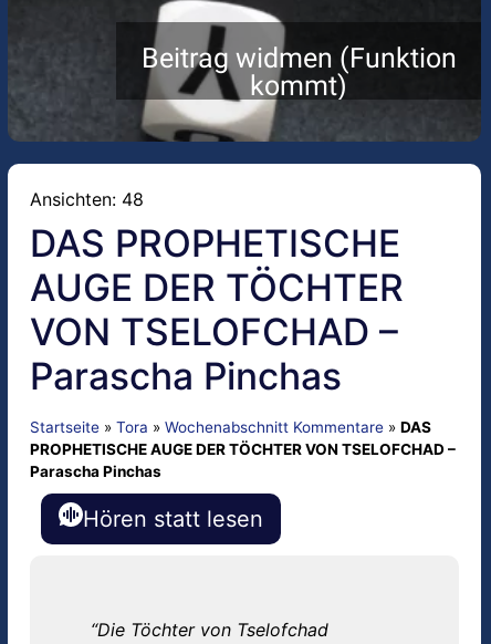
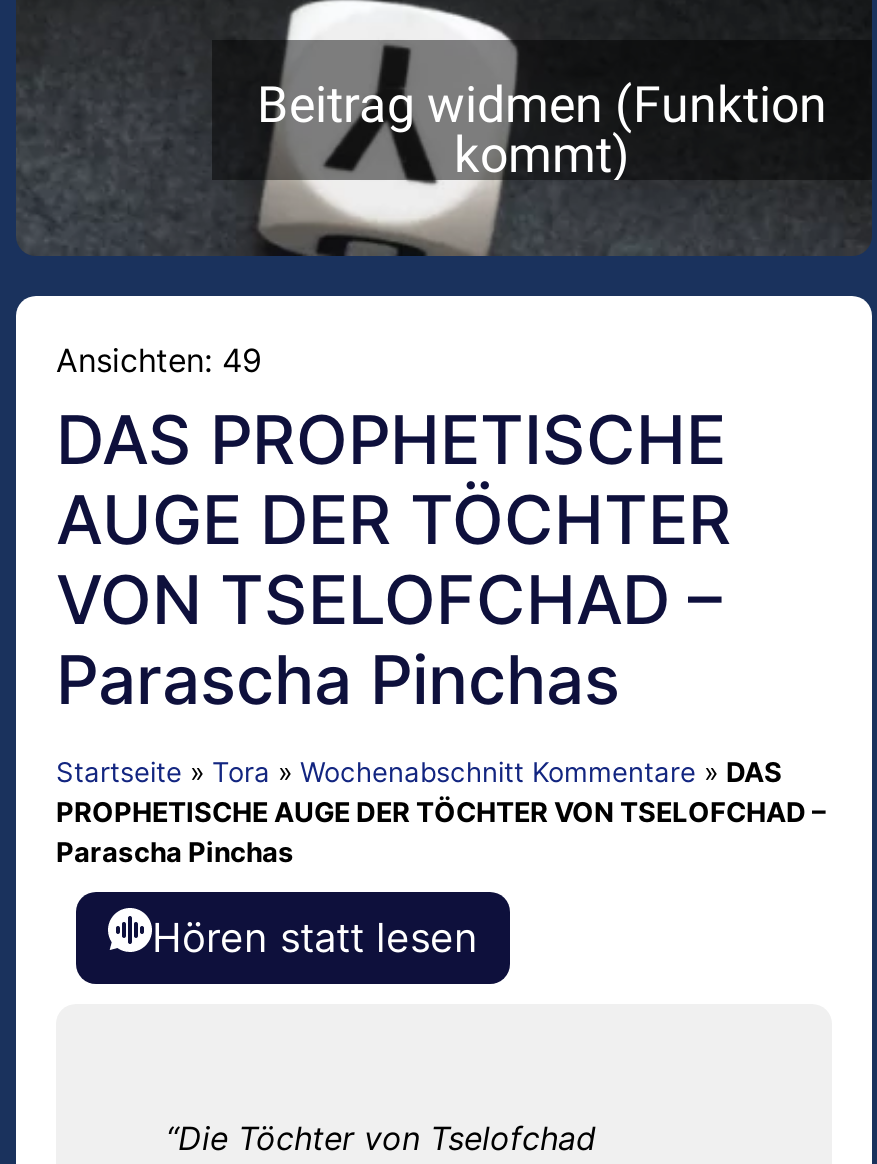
- Ansichten: 48
+ Ansichten: 49
